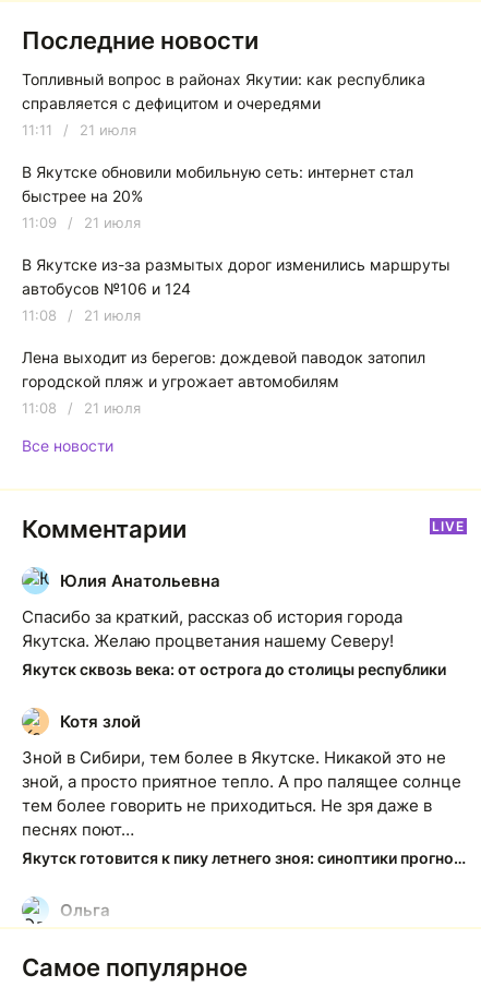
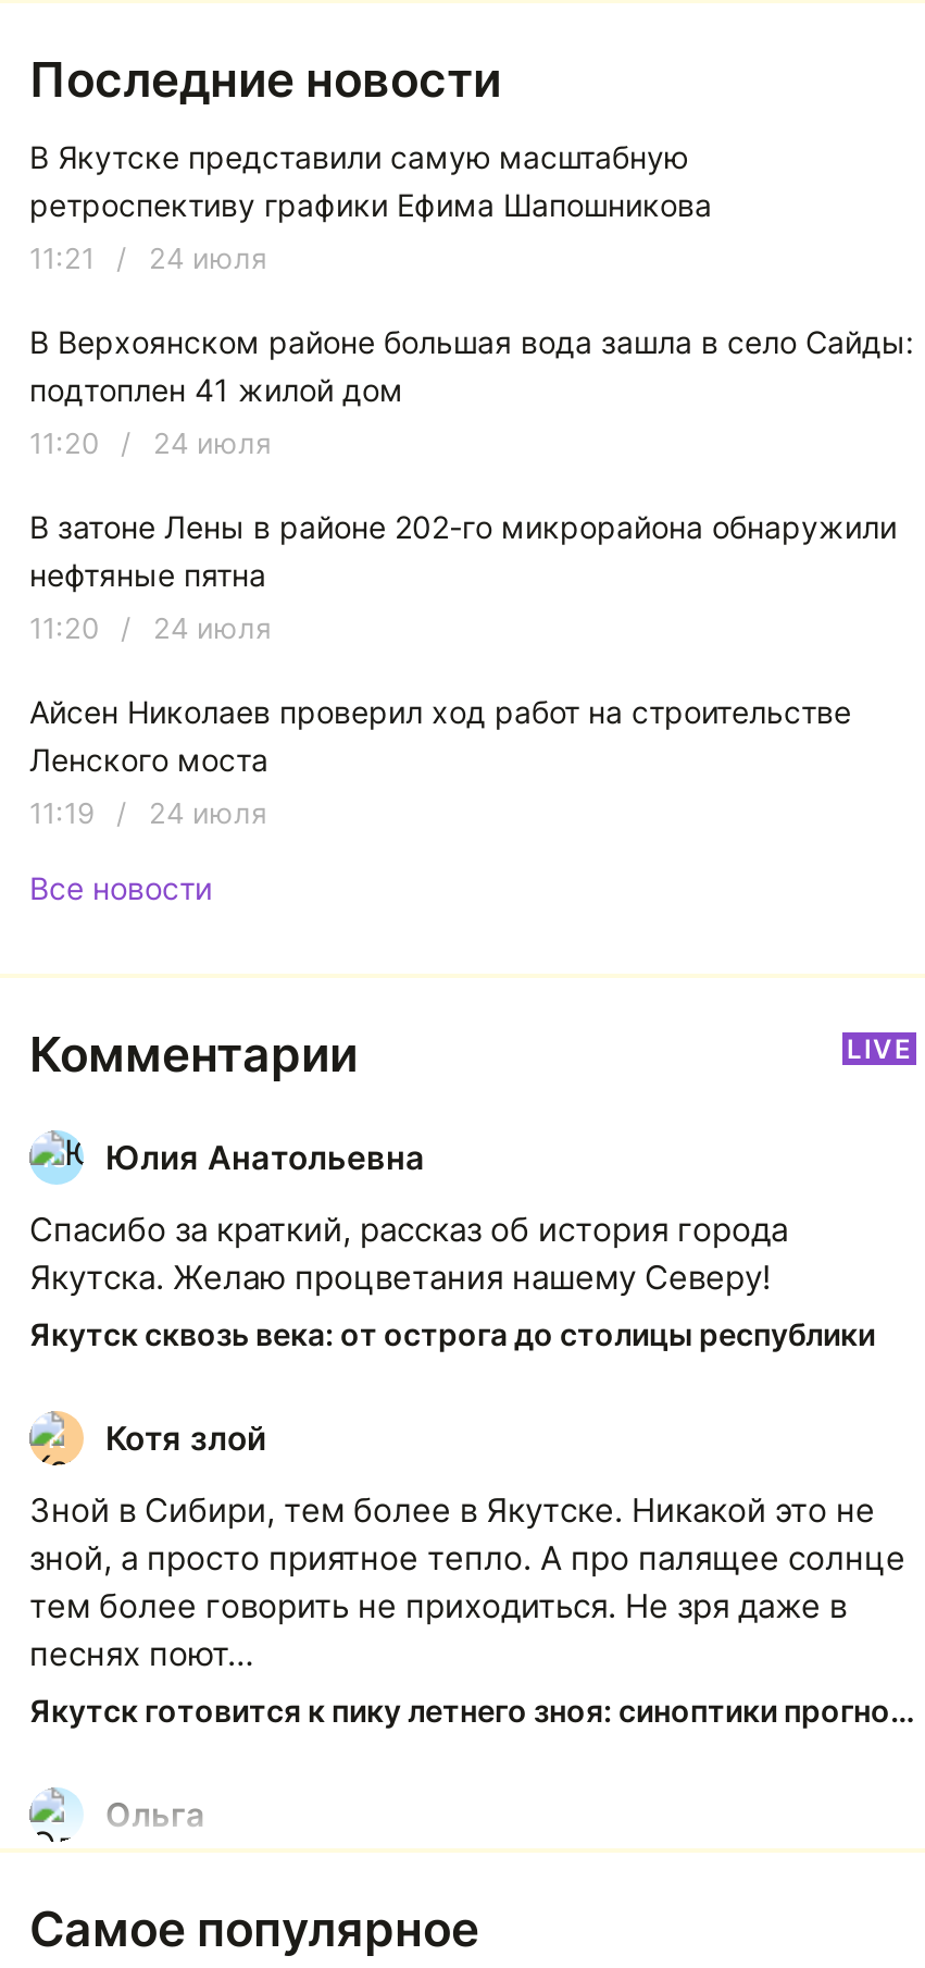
- Топливный вопрос в районах Якутии: как республика
- справляется с дефицитом и очередями
+ В Якутске представили самую масштабную
+ ретроспективу графики Ефима Шапошникова

- 11:11 / 21 июля
+ 11:21 / 24 июля

- В Якутске обновили мобильную сеть: интернет стал
- быстрее на 20%
+ В Верхоянском районе большая вода зашла в село Сайды:
+ подтоплен 41 жилой дом

- 11:09 / 21 июля
+ 11:20 / 24 июля

- В Якутске из-за размытых дорог изменились маршруты
- автобусов №106 и 124
+ В затоне Лены в районе 202-го микрорайона обнаружили
+ нефтяные пятна

- 11:08 / 21 июля
+ 11:20 / 24 июля

- Лена выходит из берегов: дождевой паводок затопил
- городской пляж и угрожает автомобилям
+ Айсен Николаев проверил ход работ на строительстве
+ Ленского моста

- 11:08 / 21 июля
+ 11:19 / 24 июля
